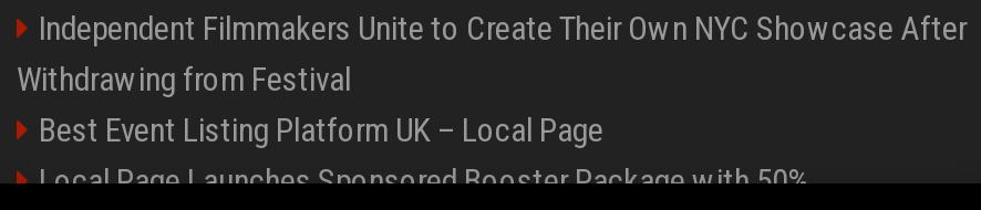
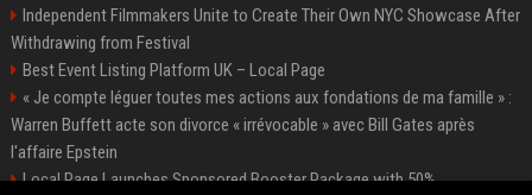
+ « Je compte léguer toutes mes actions aux fondations de ma famille » :
+ Warren Buffett acte son divorce « irrévocable » avec Bill Gates après
+ l'affaire Epstein
